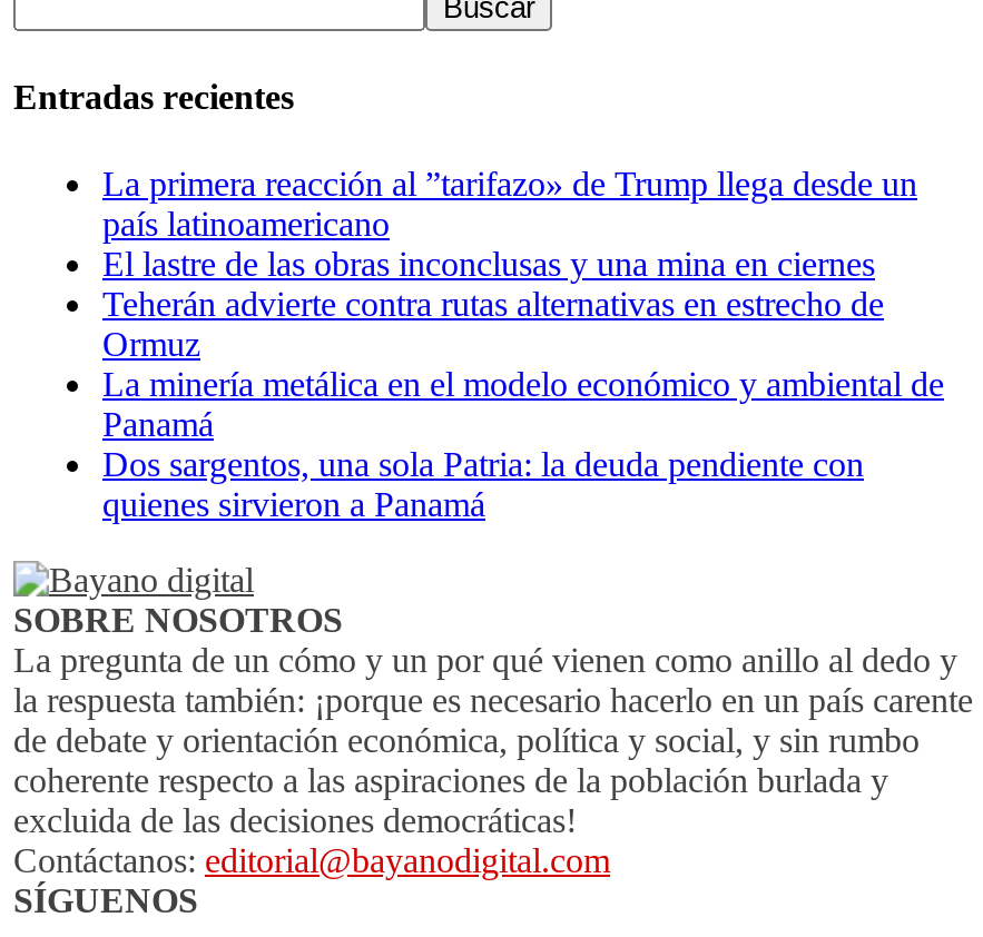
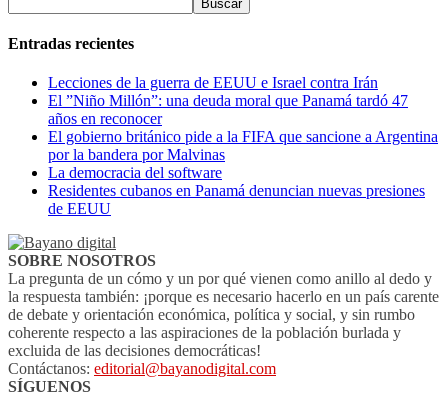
- La primera reacción al ”tarifazo» de Trump llega desde un
- país latinoamericano
- El lastre de las obras inconclusas y una mina en ciernes
- Teherán advierte contra rutas alternativas en estrecho de
- Ormuz
- La minería metálica en el modelo económico y ambiental de
- Panamá
- Dos sargentos, una sola Patria: la deuda pendiente con
- quienes sirvieron a Panamá
+ Lecciones de la guerra de EEUU e Israel contra Irán
+ El ”Niño Millón”: una deuda moral que Panamá tardó 47
+ años en reconocer
+ El gobierno británico pide a la FIFA que sancione a Argentina
+ por la bandera por Malvinas
+ La democracia del software
+ Residentes cubanos en Panamá denuncian nuevas presiones
+ de EEUU
